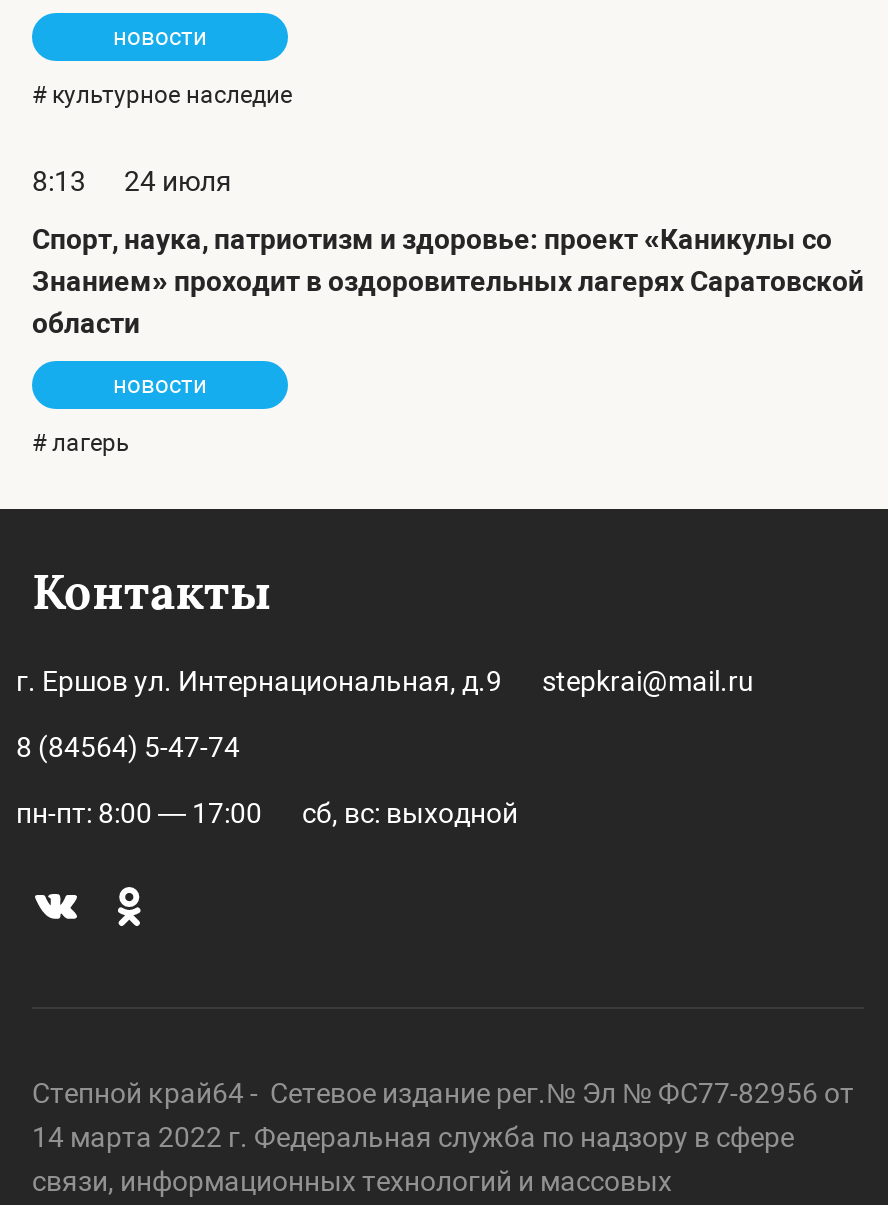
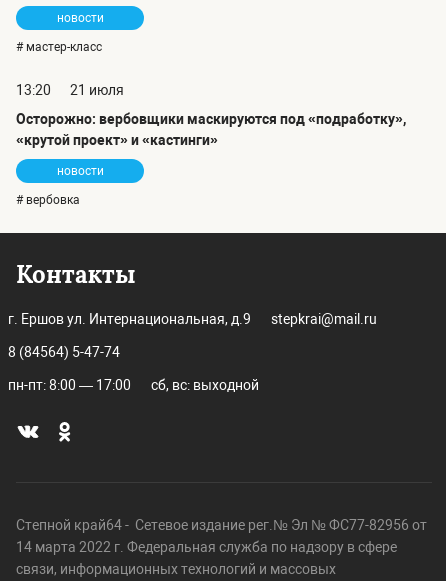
- # культурное наследие
+ # мастер-класс

- 8:13
- 24 июля
+ 13:20
+ 21 июля

- Спорт, наука, патриотизм и здоровье: проект «Каникулы со
- Знанием» проходит в оздоровительных лагерях Саратовской
- области
+ Осторожно: вербовщики маскируются под «подработку»,
+ «крутой проект» и «кастинги»

- # лагерь
+ # вербовка
